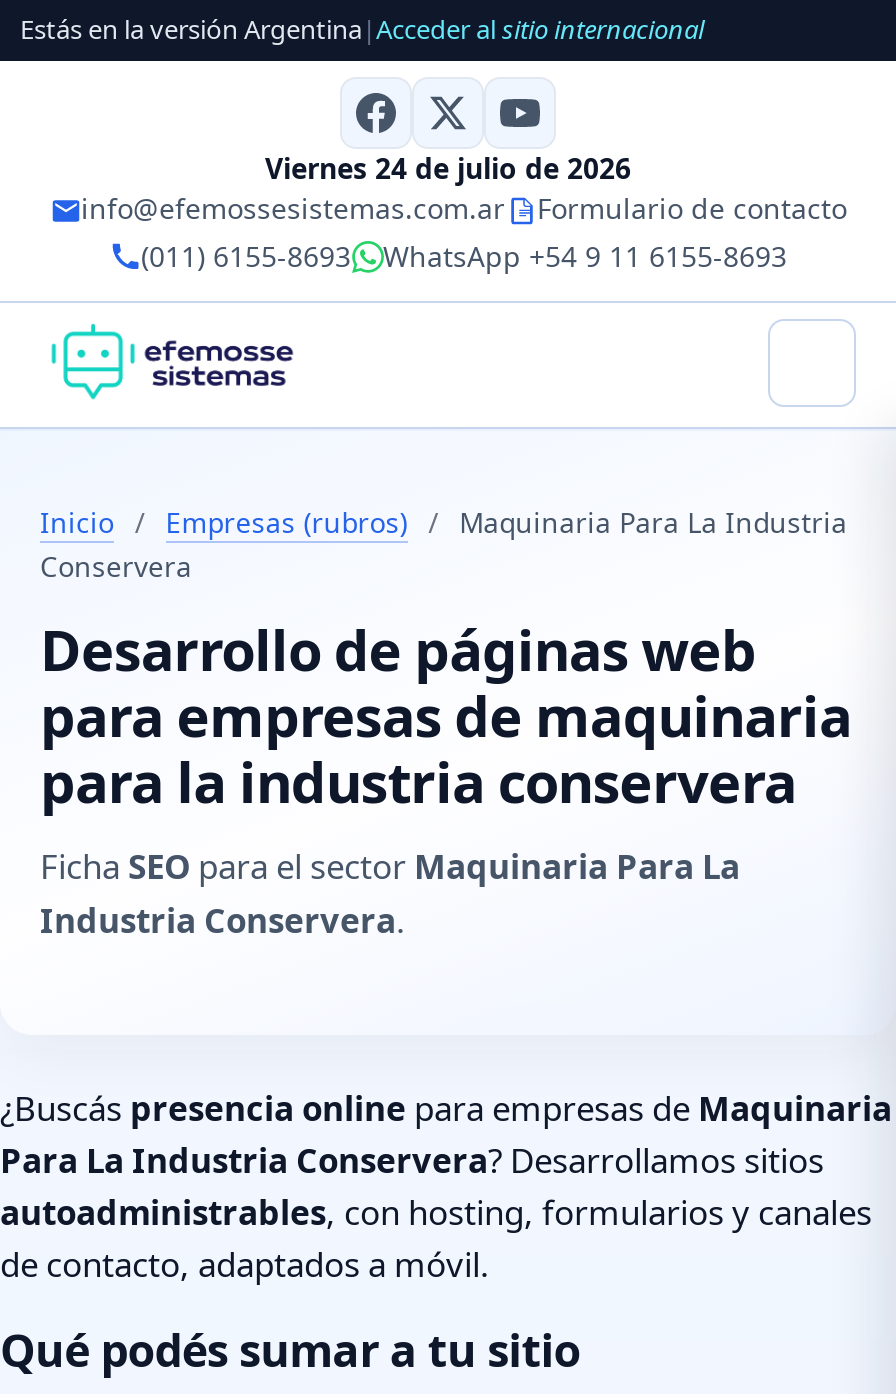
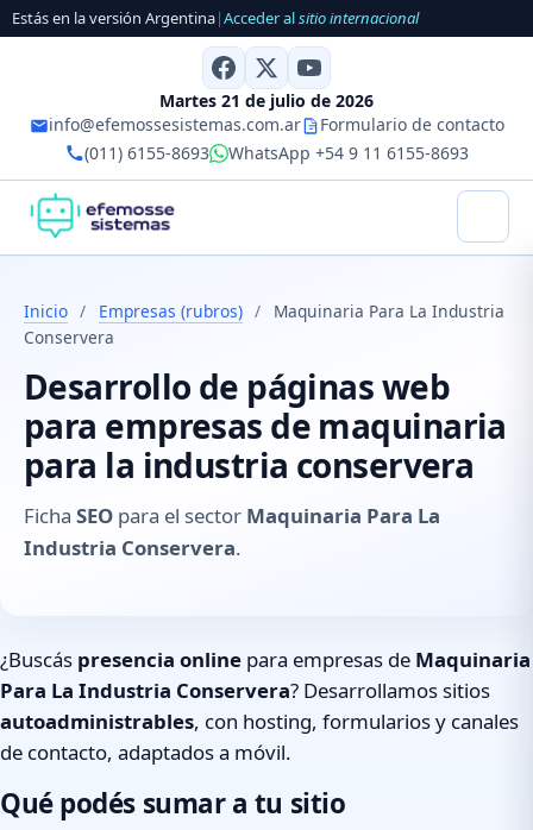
- Viernes 24 de julio de 2026
+ Martes 21 de julio de 2026
